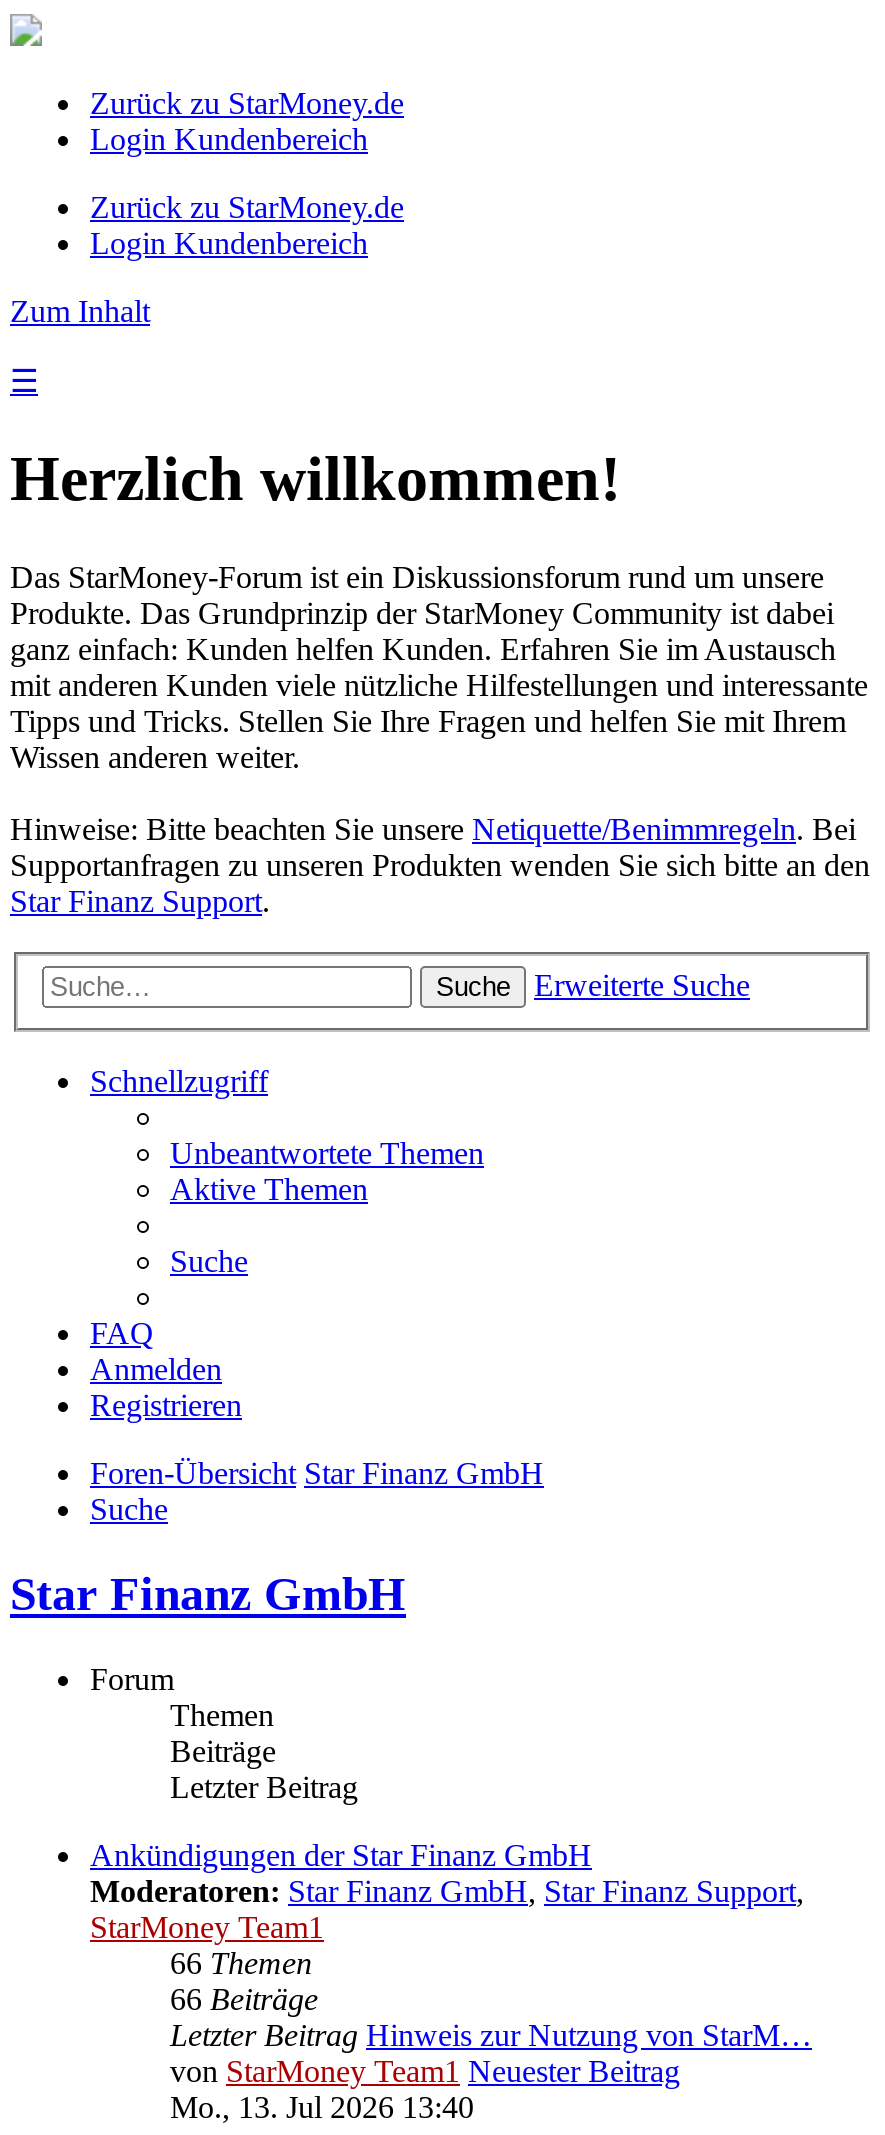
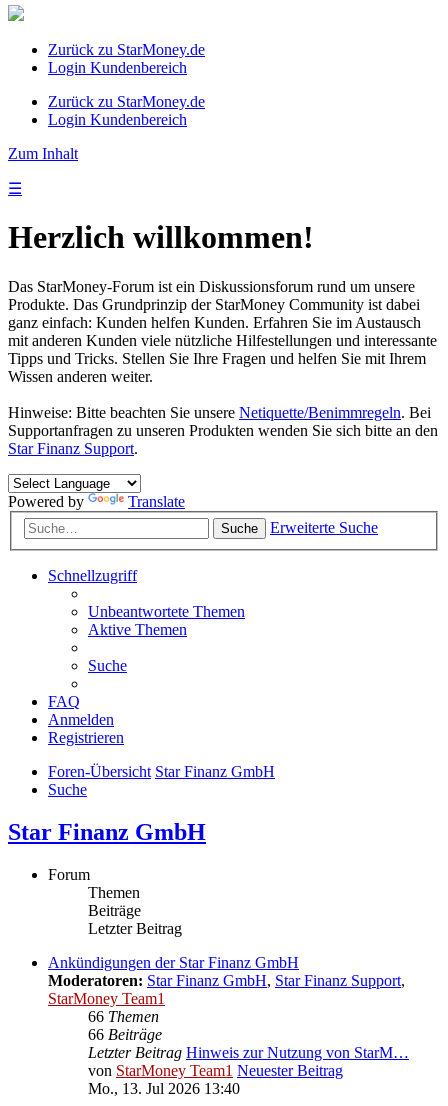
+ Powered by
+ Translate
